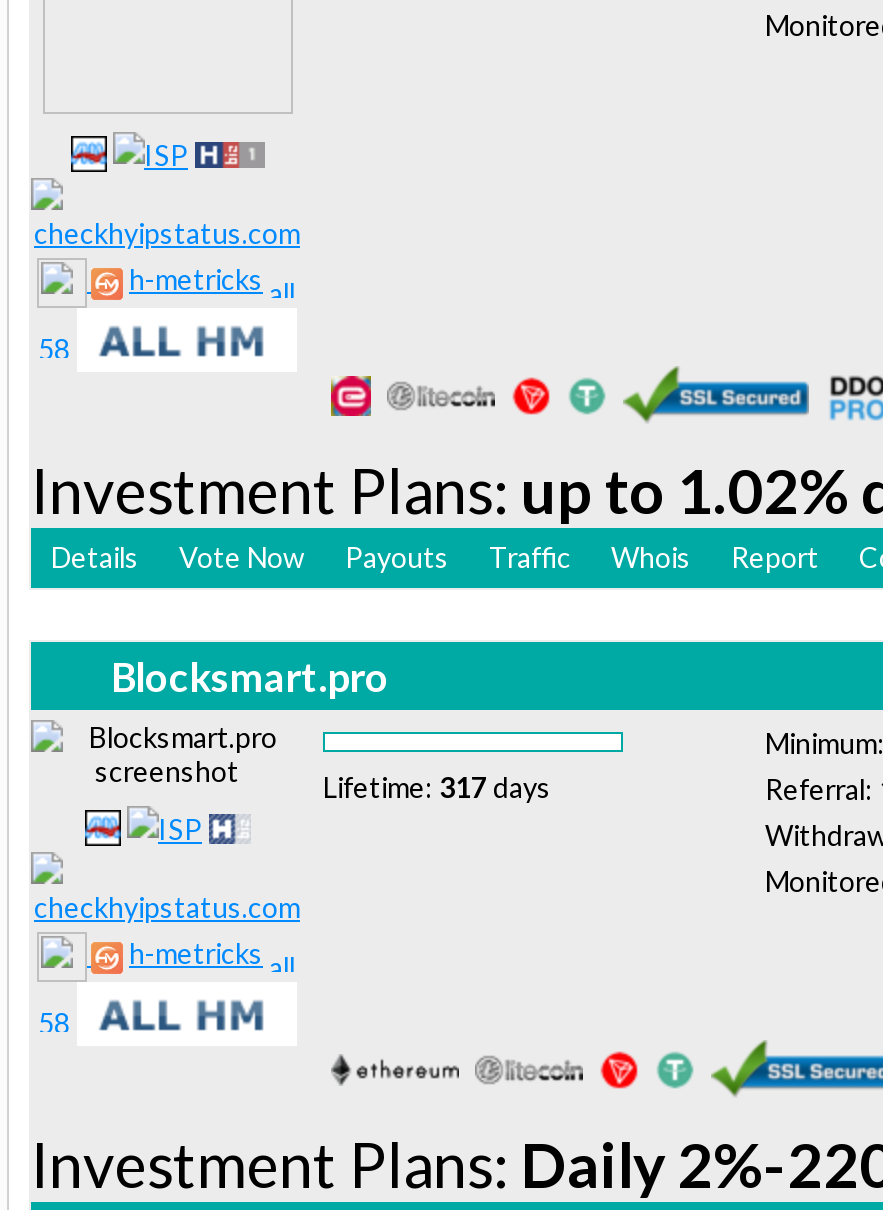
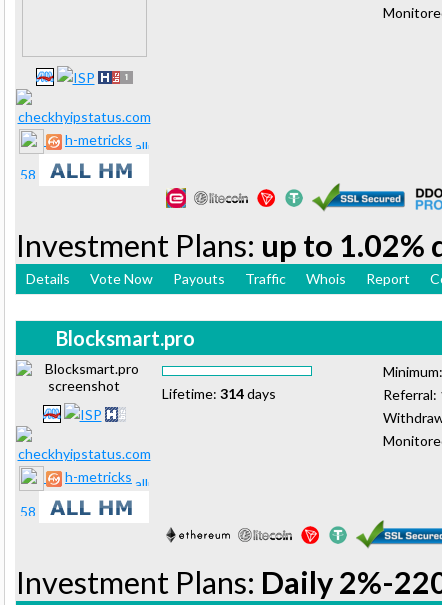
- Lifetime: 317 days
+ Lifetime: 314 days
